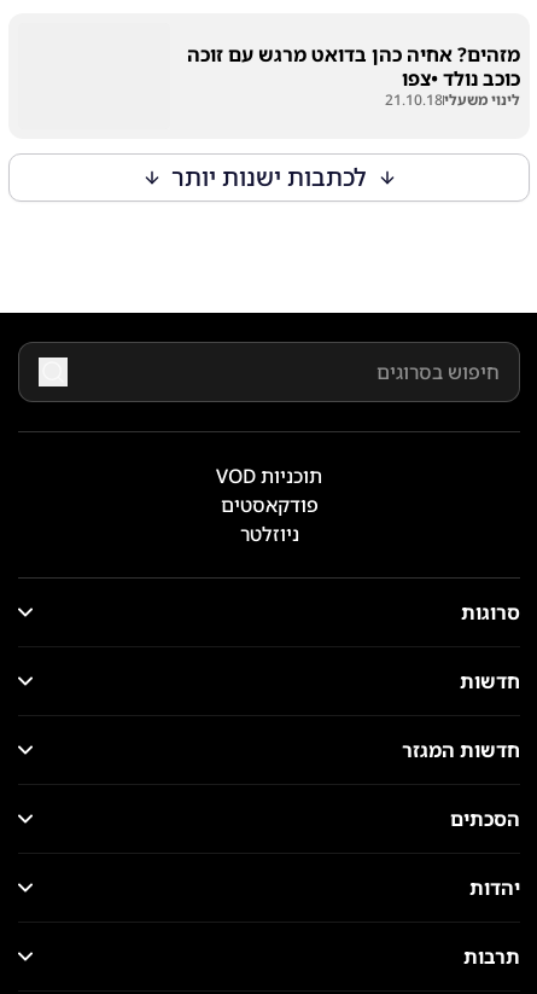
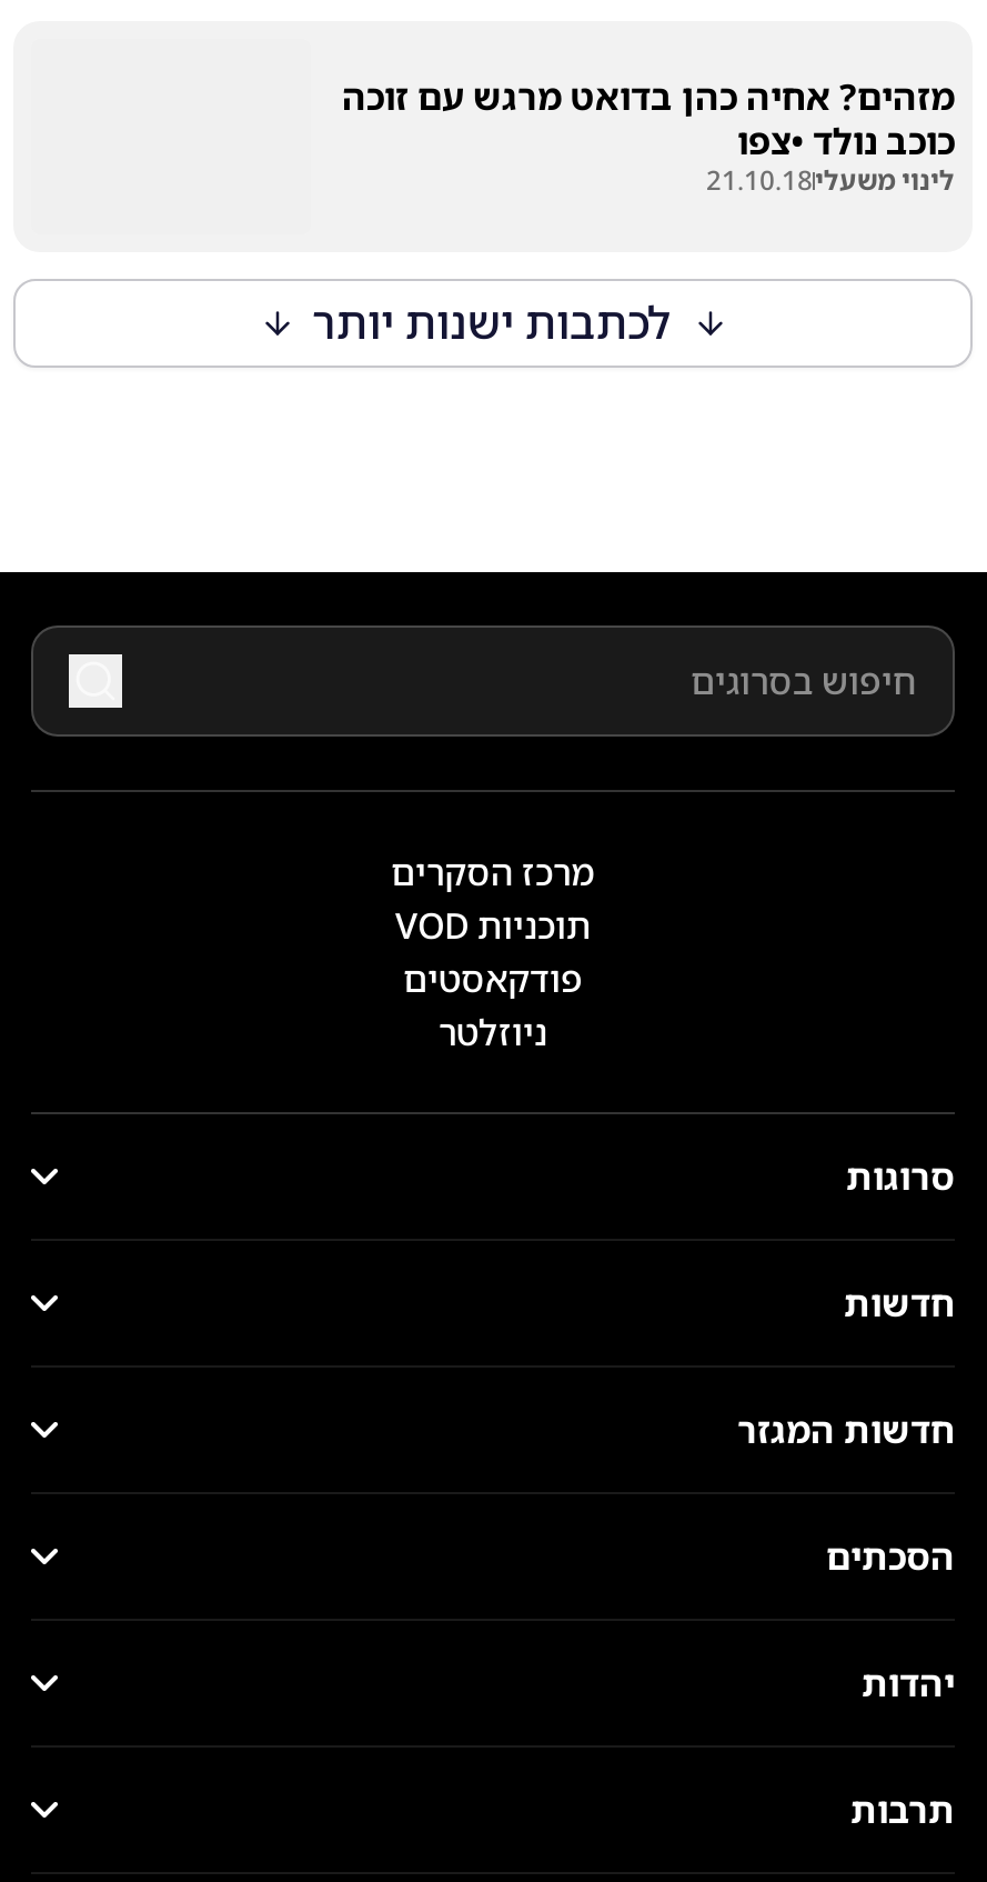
+ מרכז הסקרים
